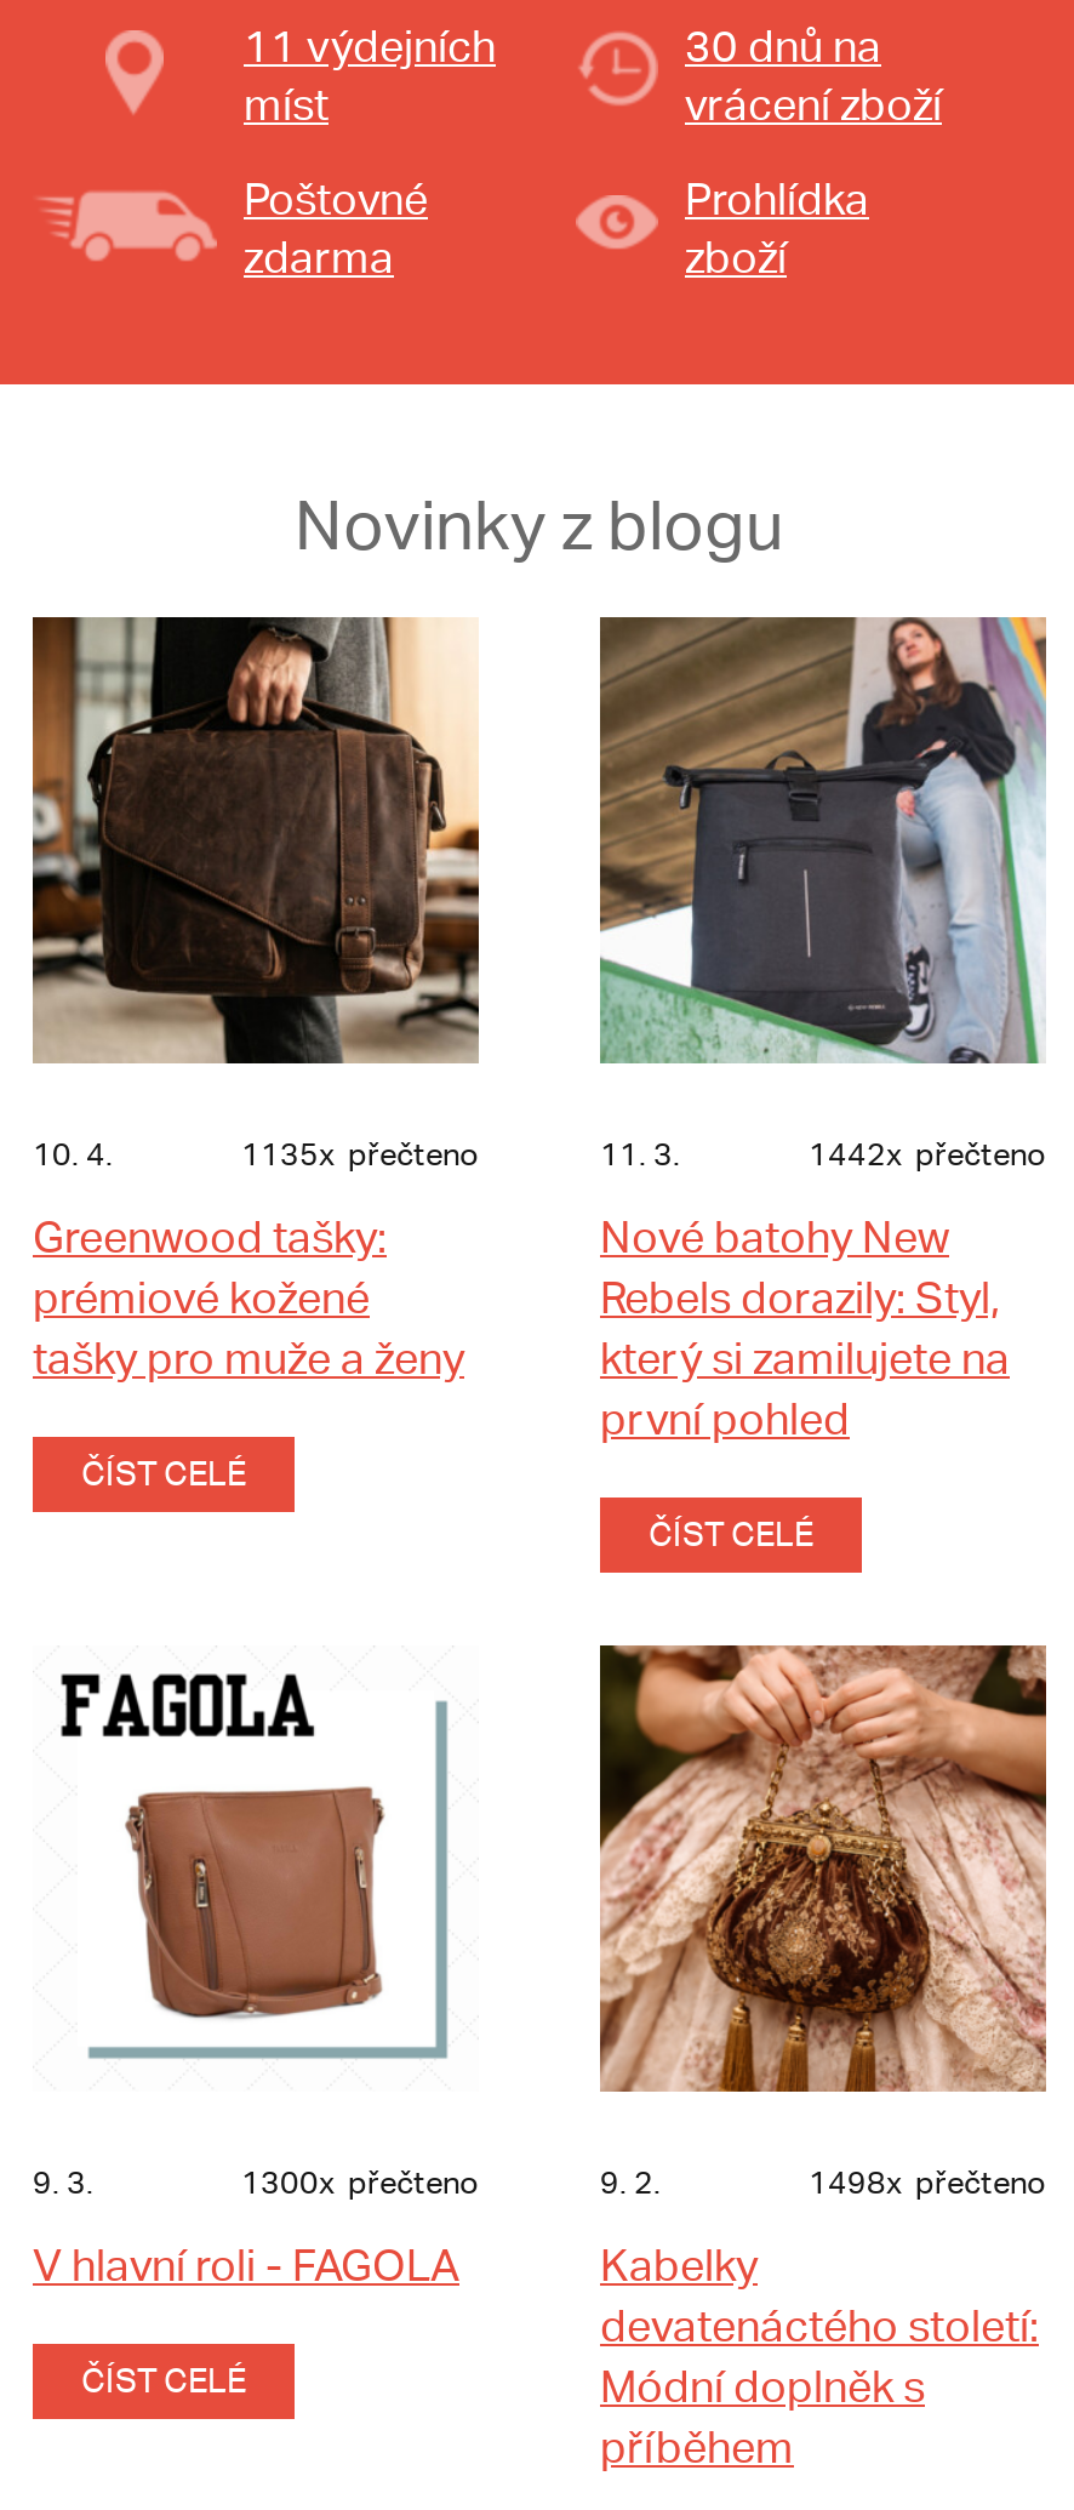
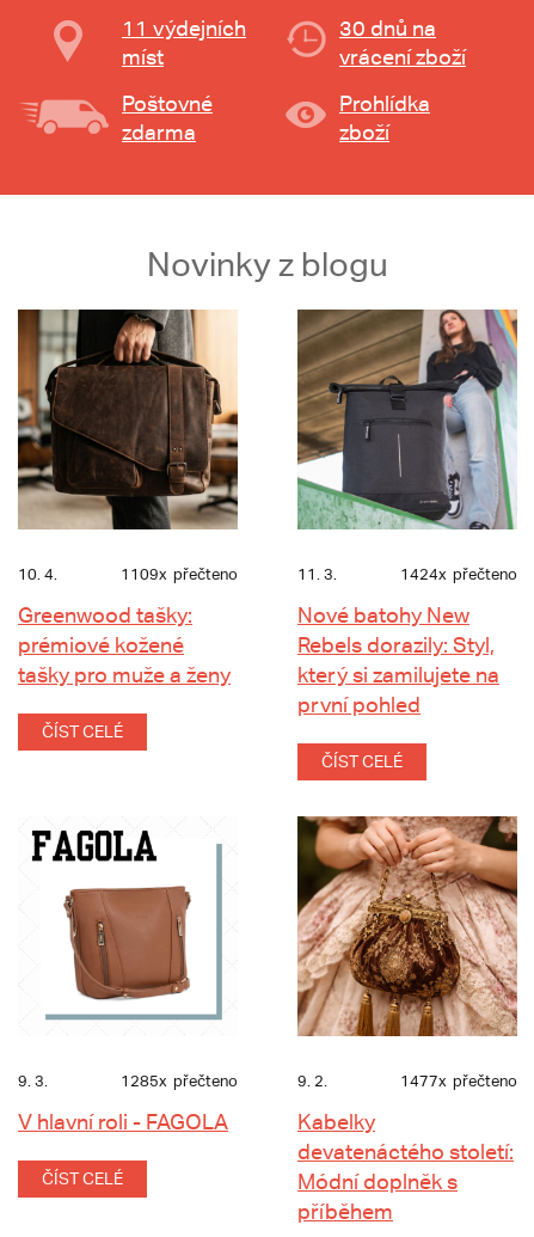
- 1135x přečteno
+ 1109x přečteno

- 1442x přečteno
+ 1424x přečteno

- 1300x přečteno
+ 1285x přečteno

- 1498x přečteno
+ 1477x přečteno
